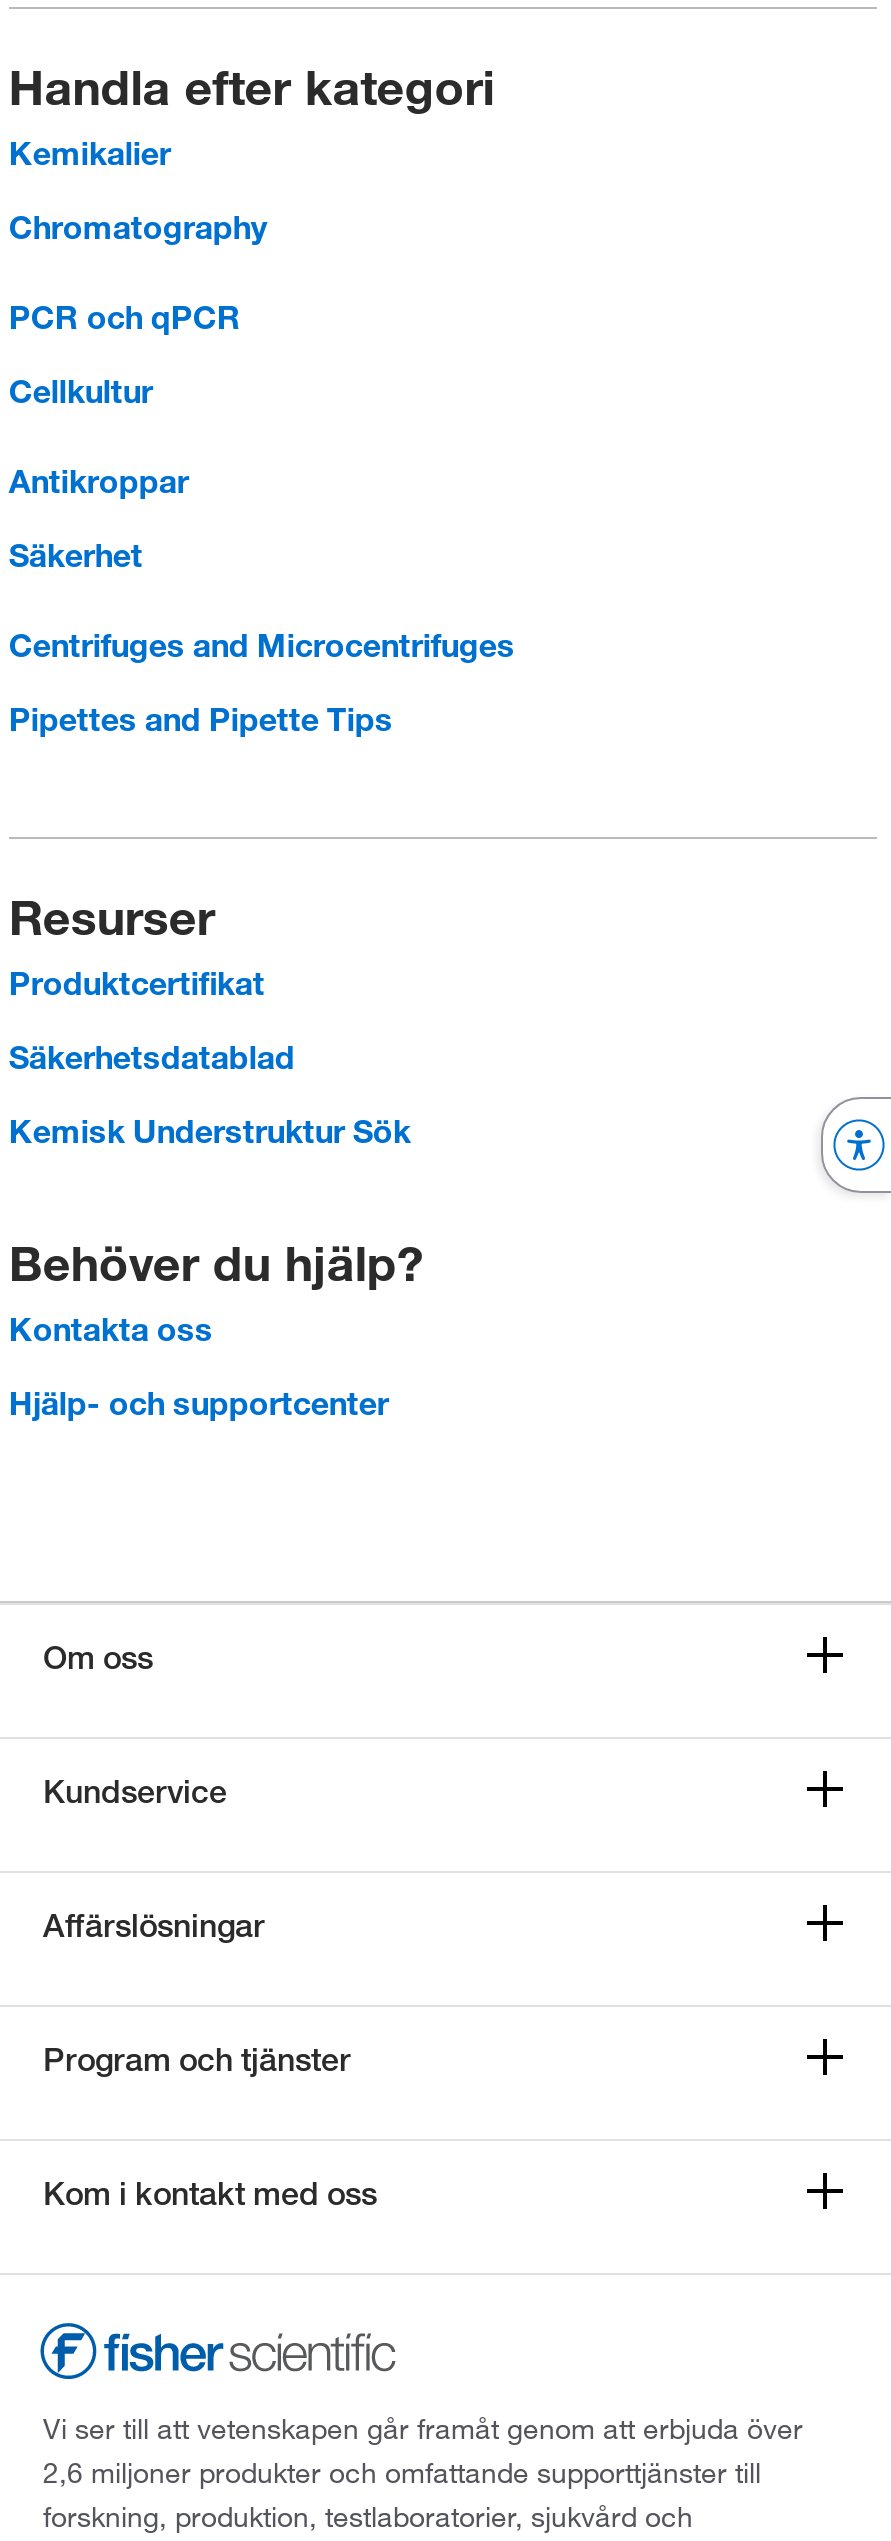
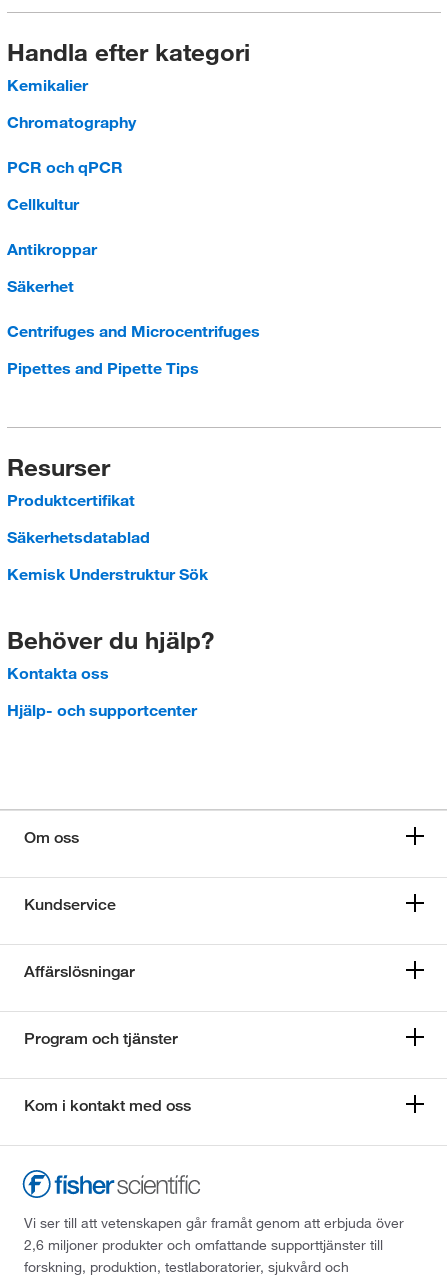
- [image]
